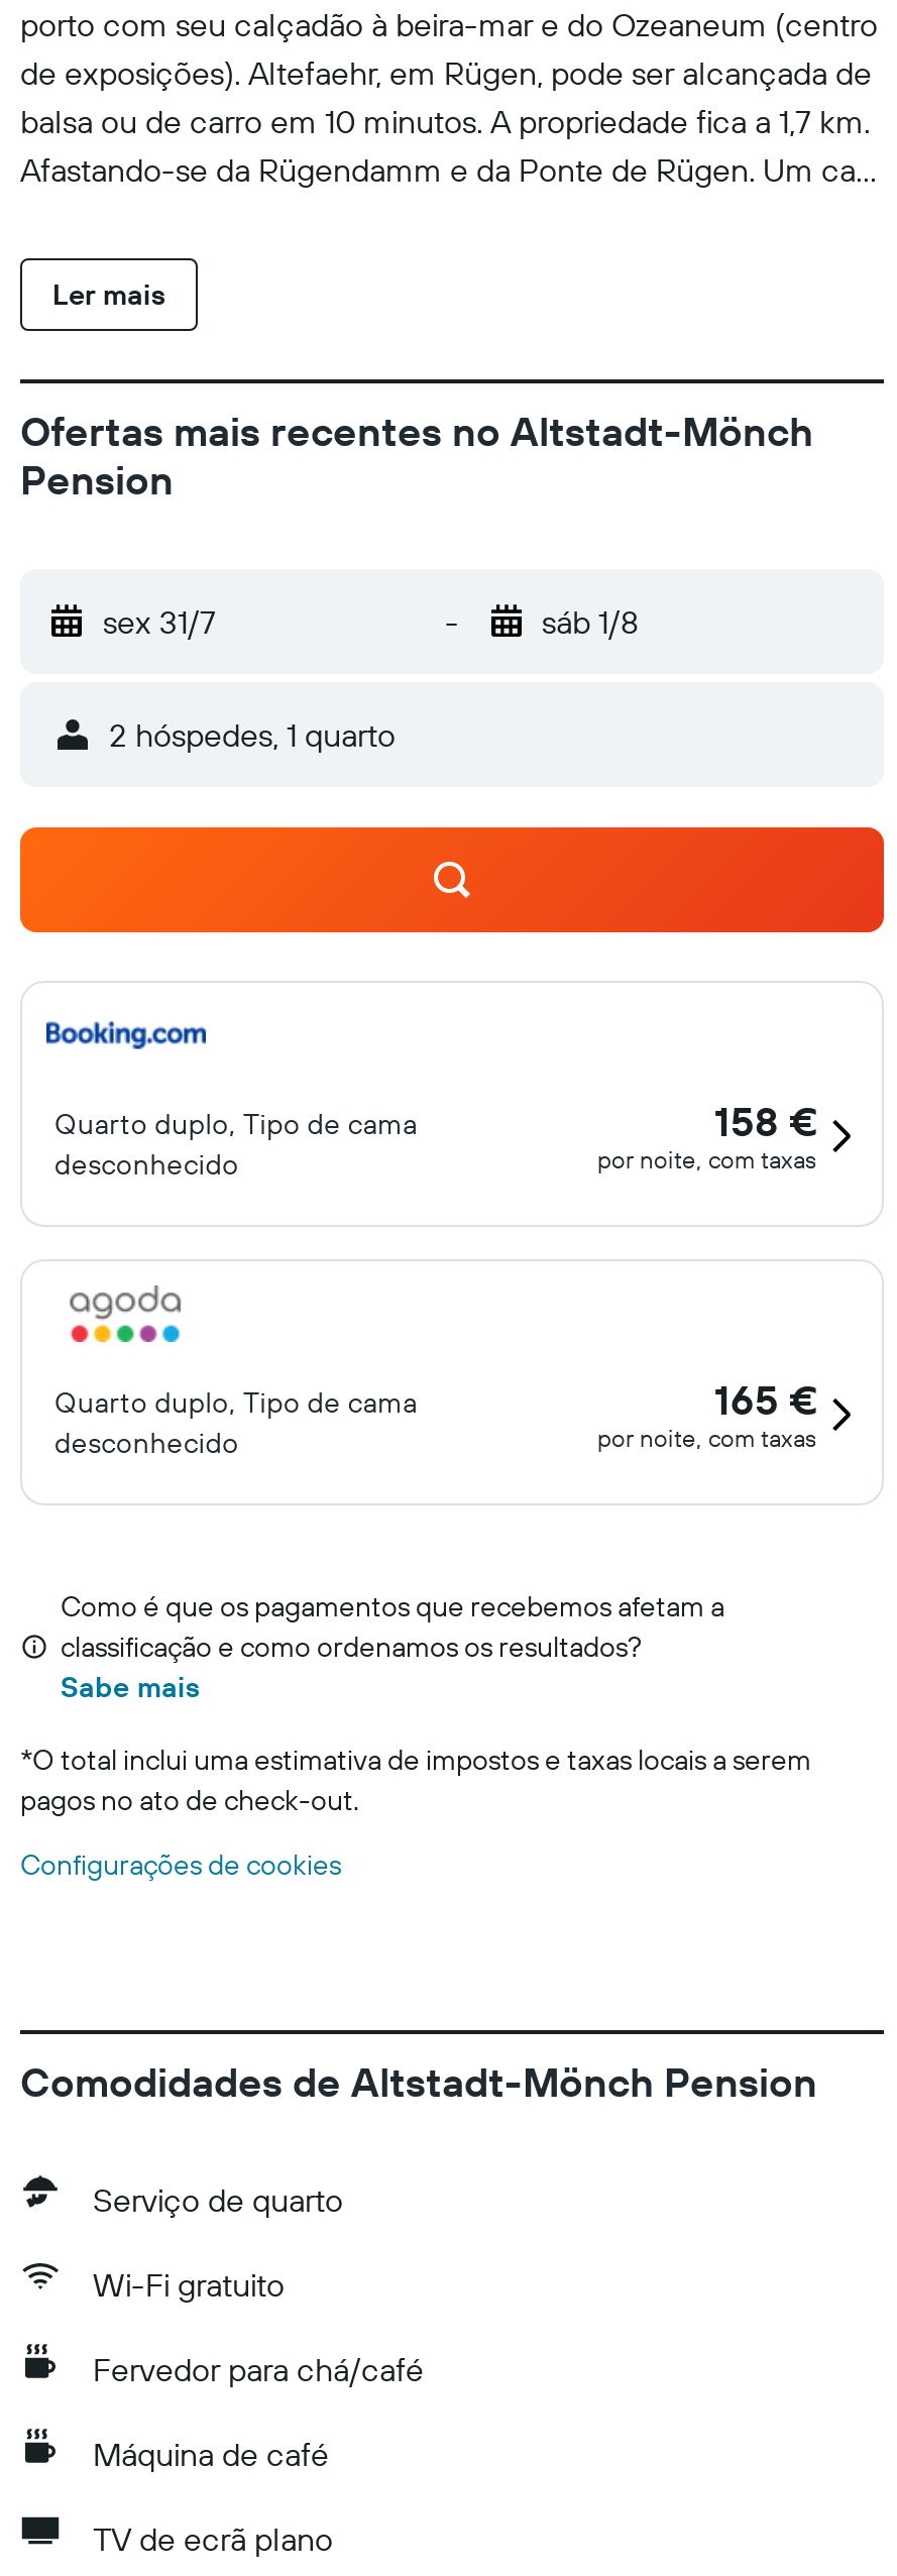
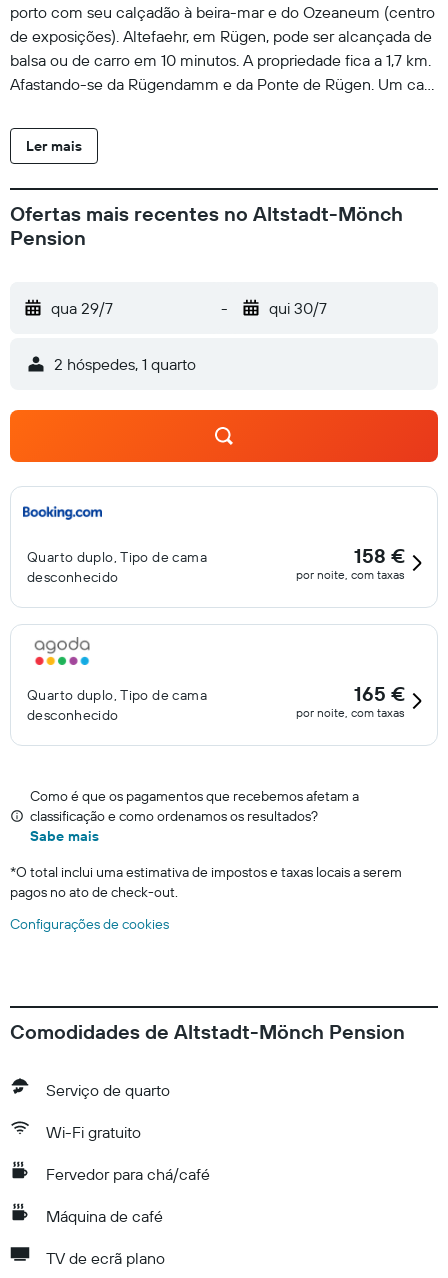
- sex 31/7
+ qua 29/7

- sáb 1/8
+ qui 30/7
